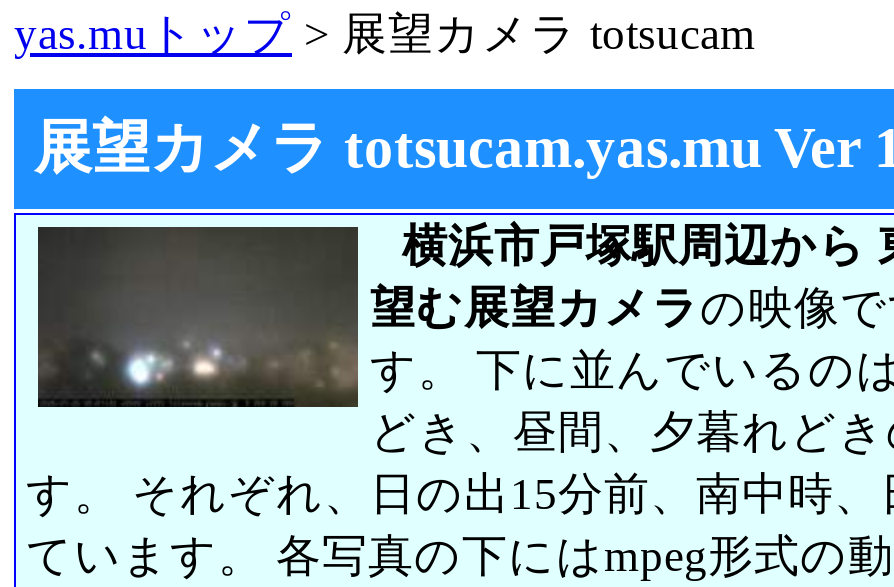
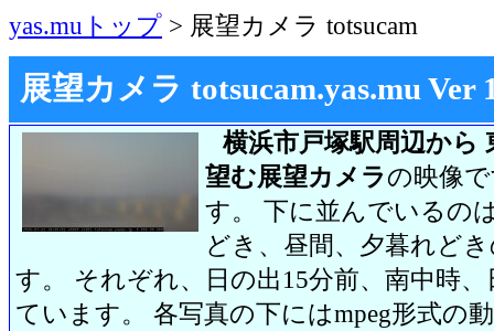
- [image]
+ [image]
